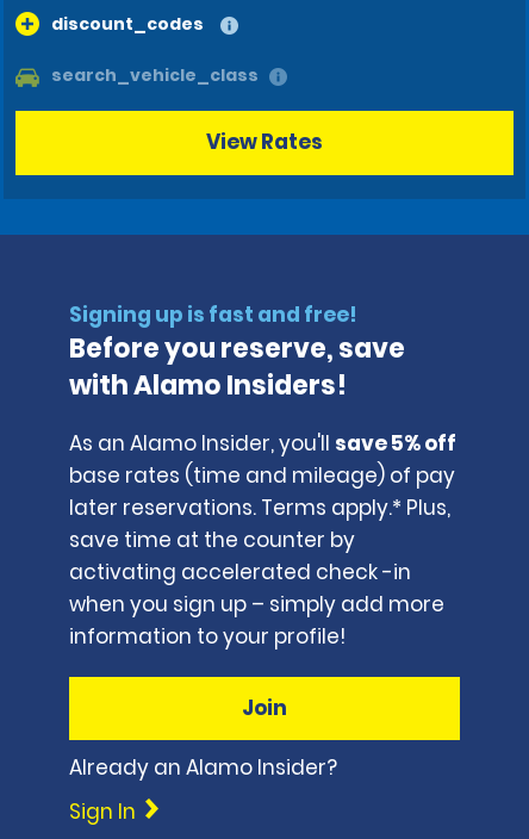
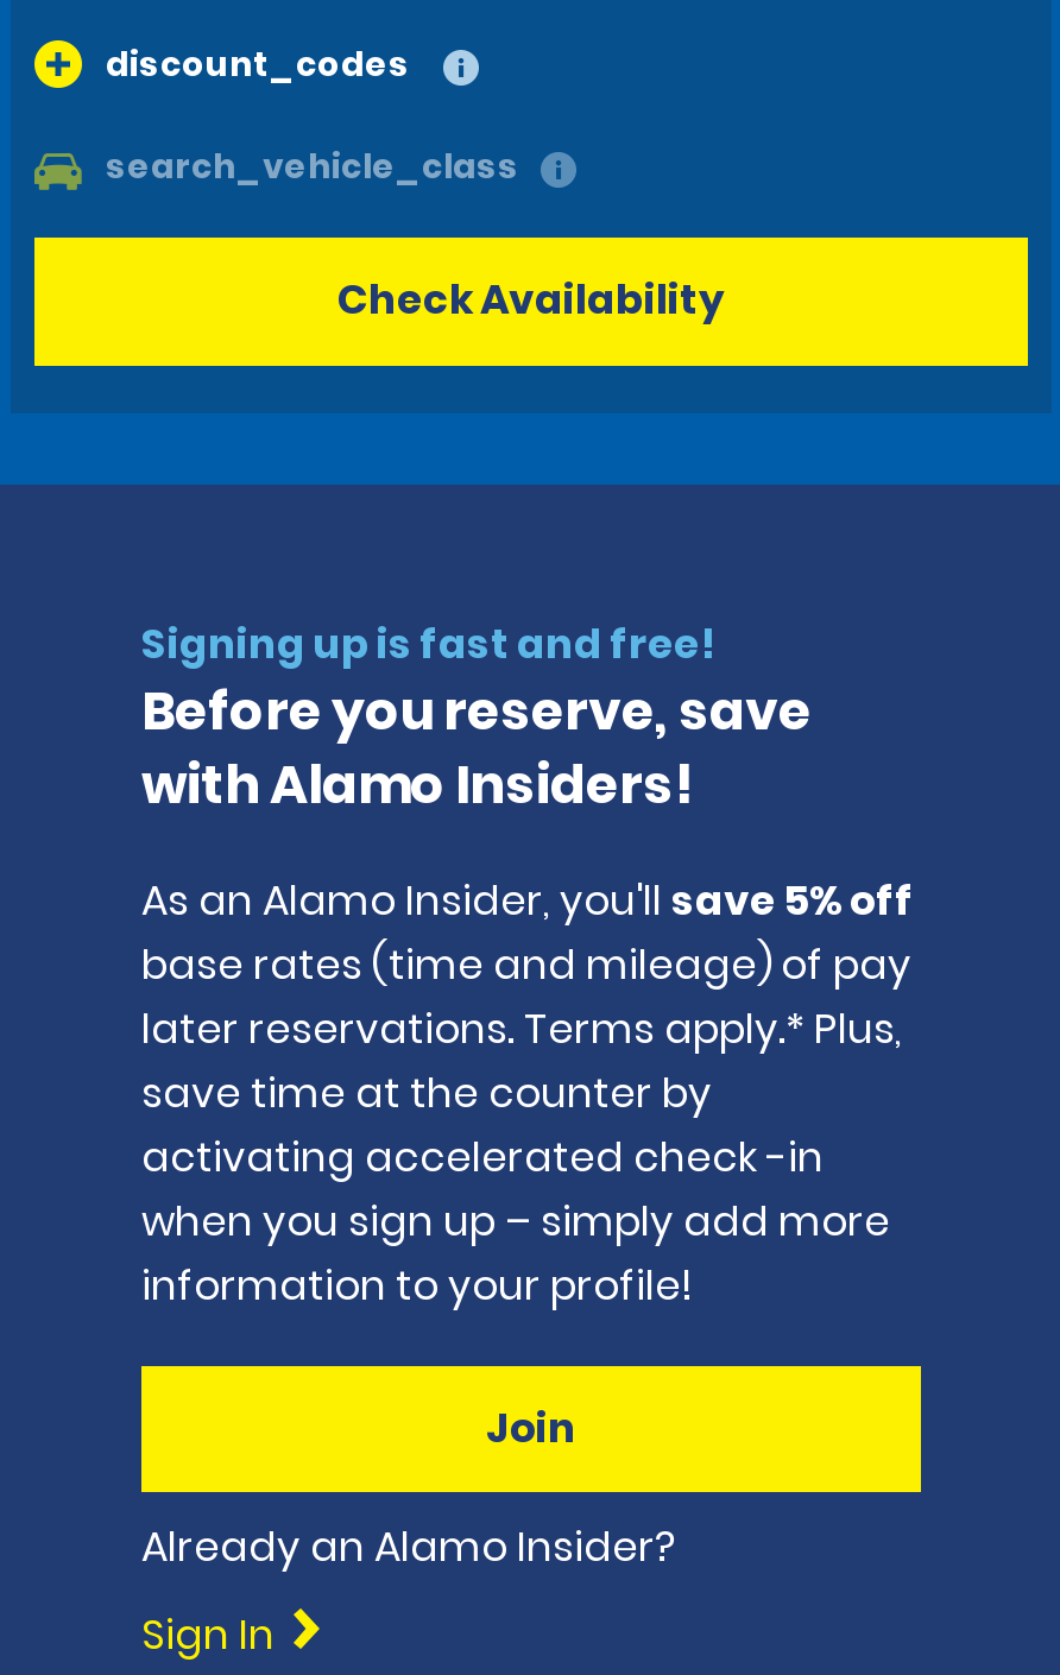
- View Rates
+ Check Availability
